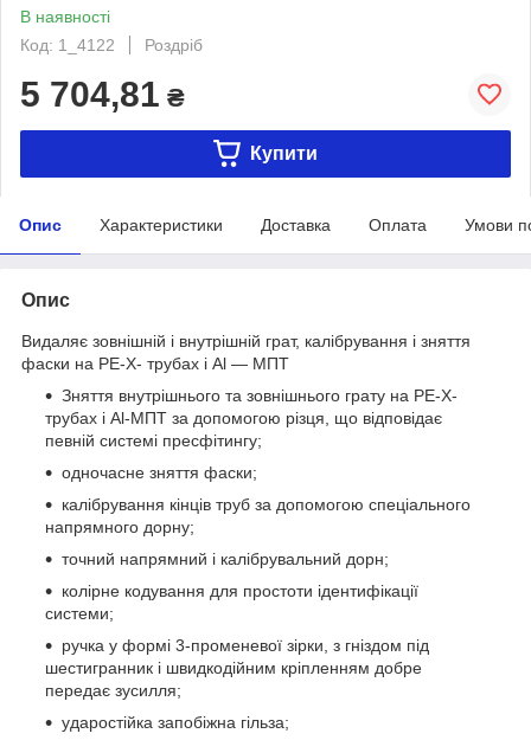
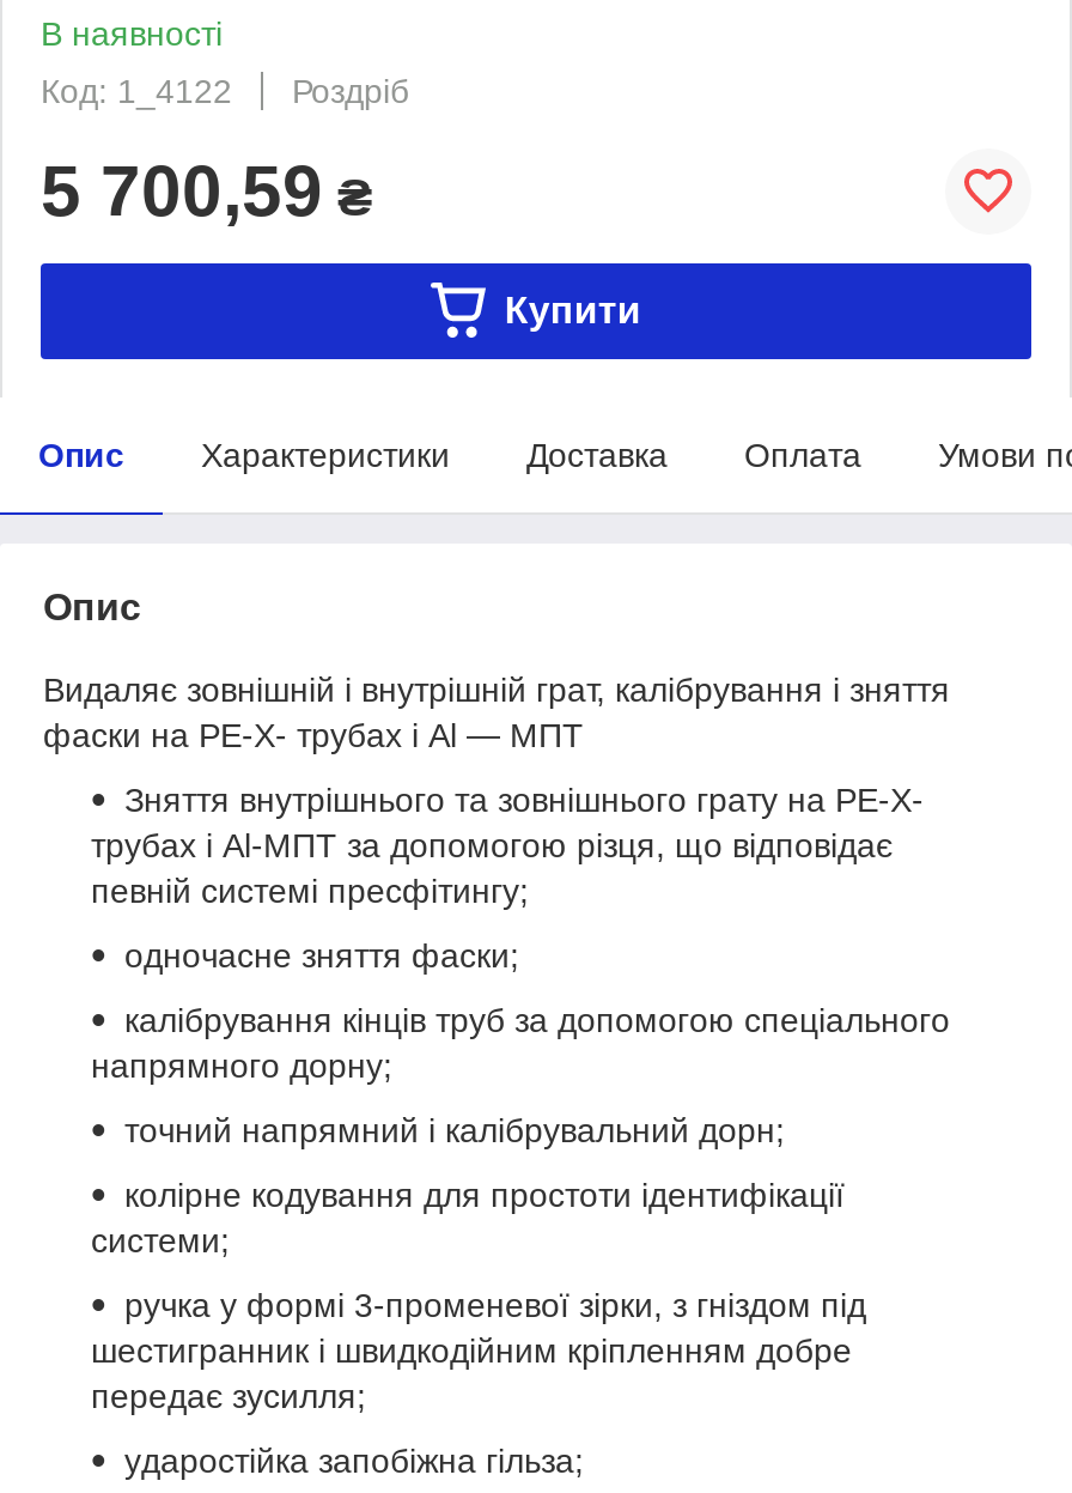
- 5 704,81 ₴
+ 5 700,59 ₴
